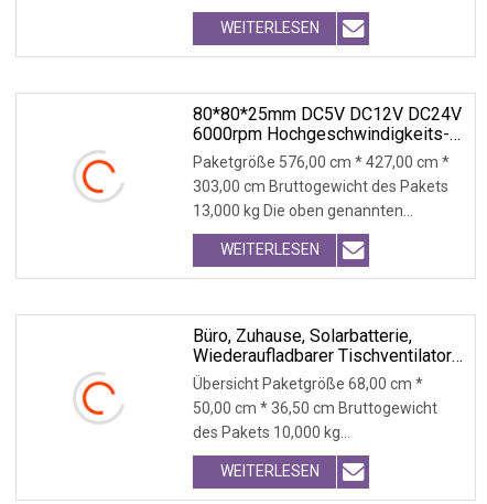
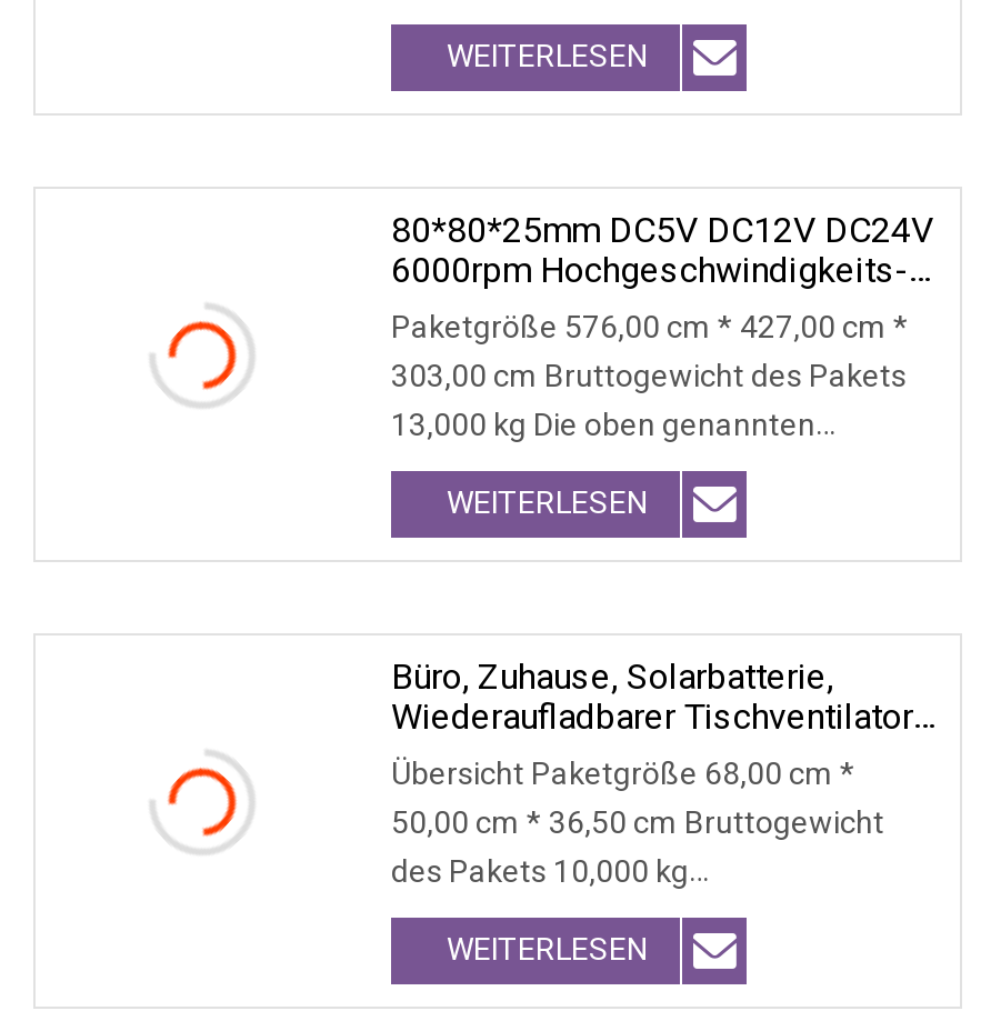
- [image]
+ [image]

- [image]
+ [image]
